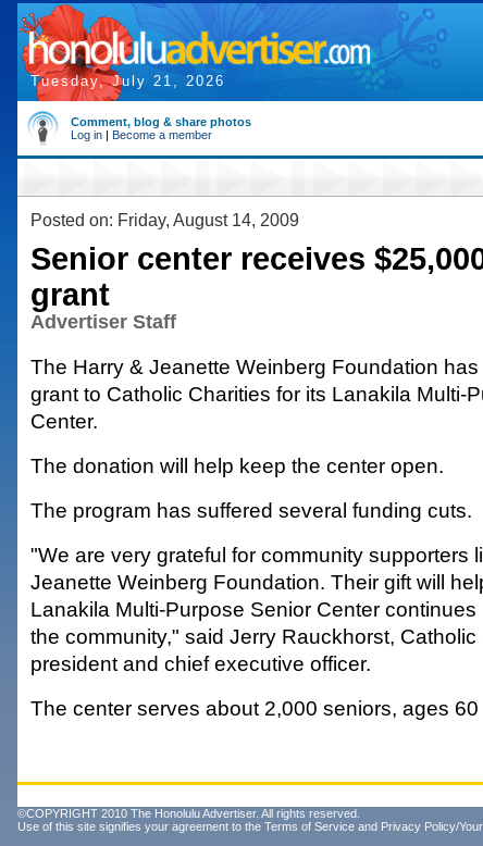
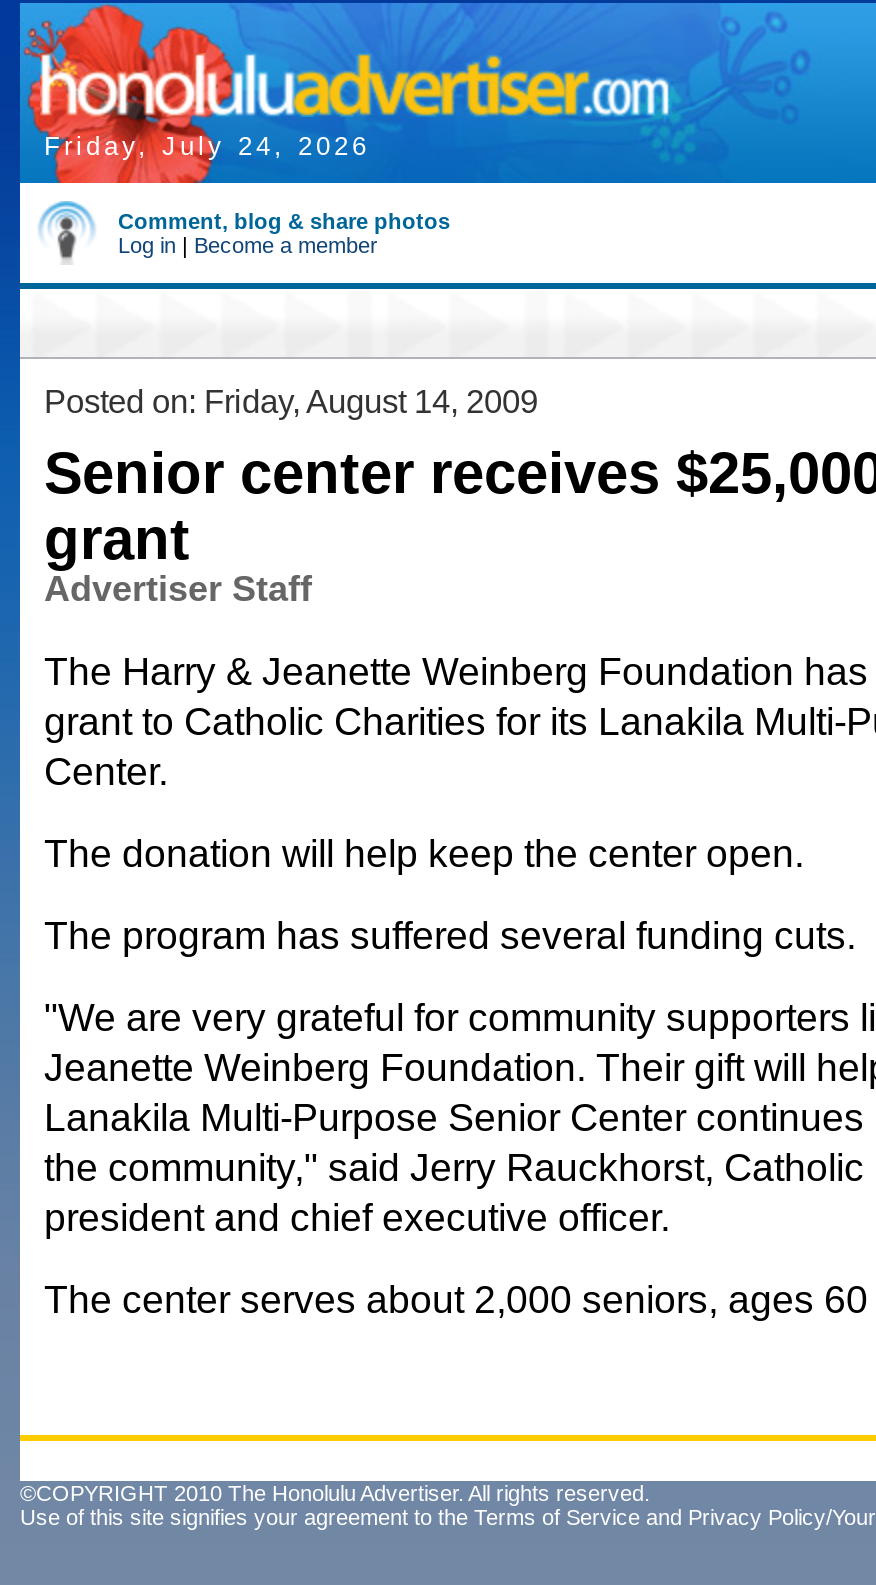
- Tuesday, July 21, 2026
+ Friday, July 24, 2026
